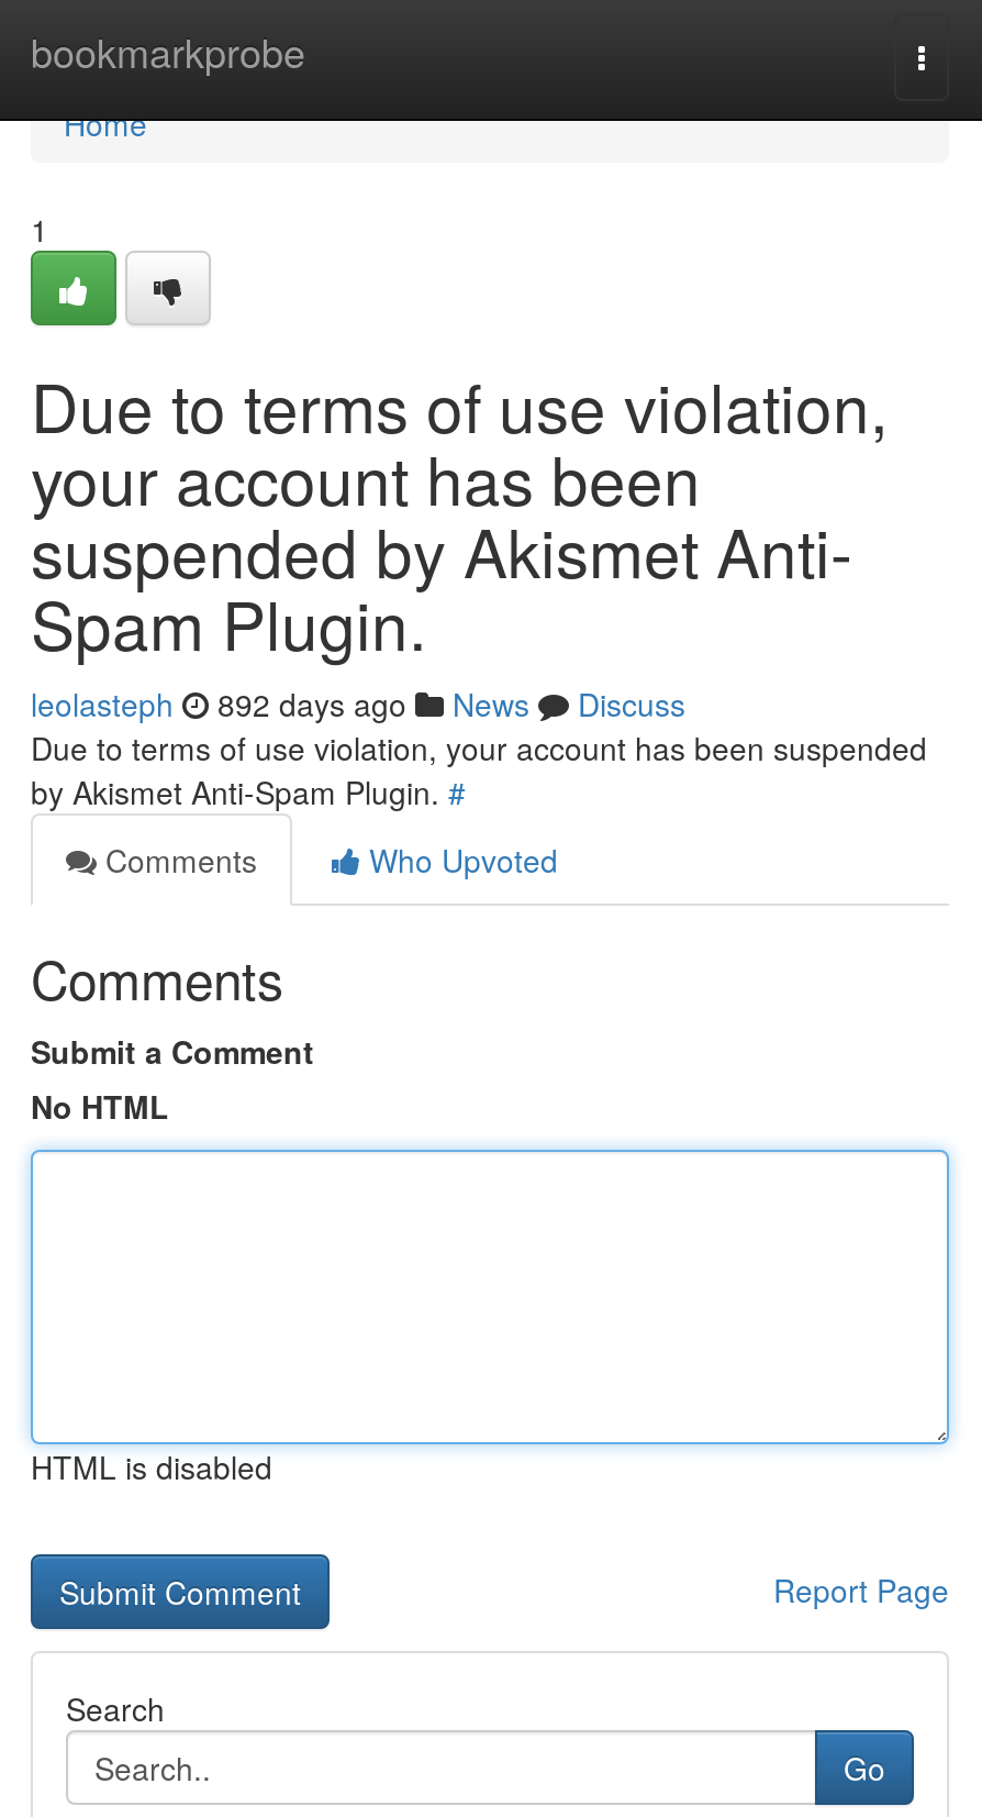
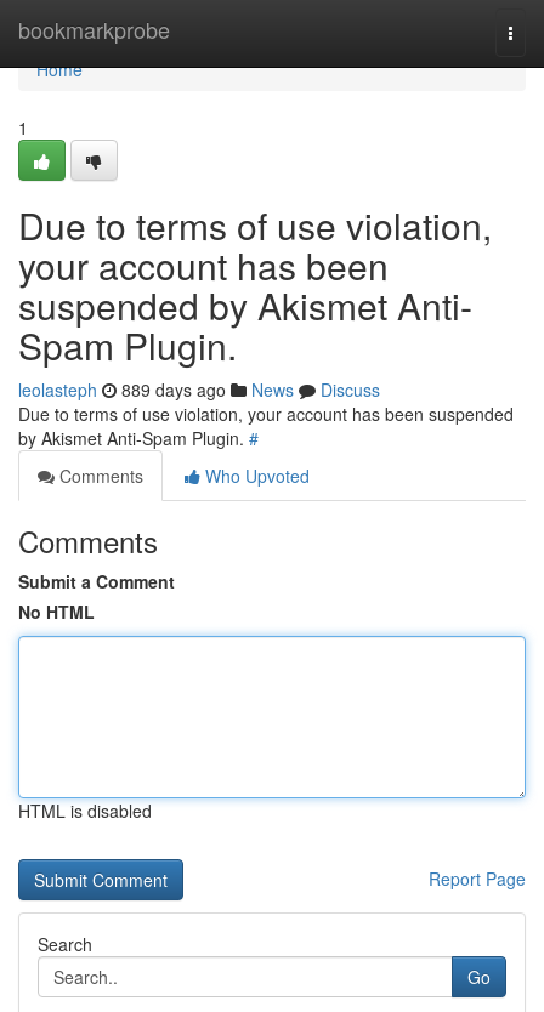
- leolasteph 892 days ago News Discuss
+ leolasteph 889 days ago News Discuss
